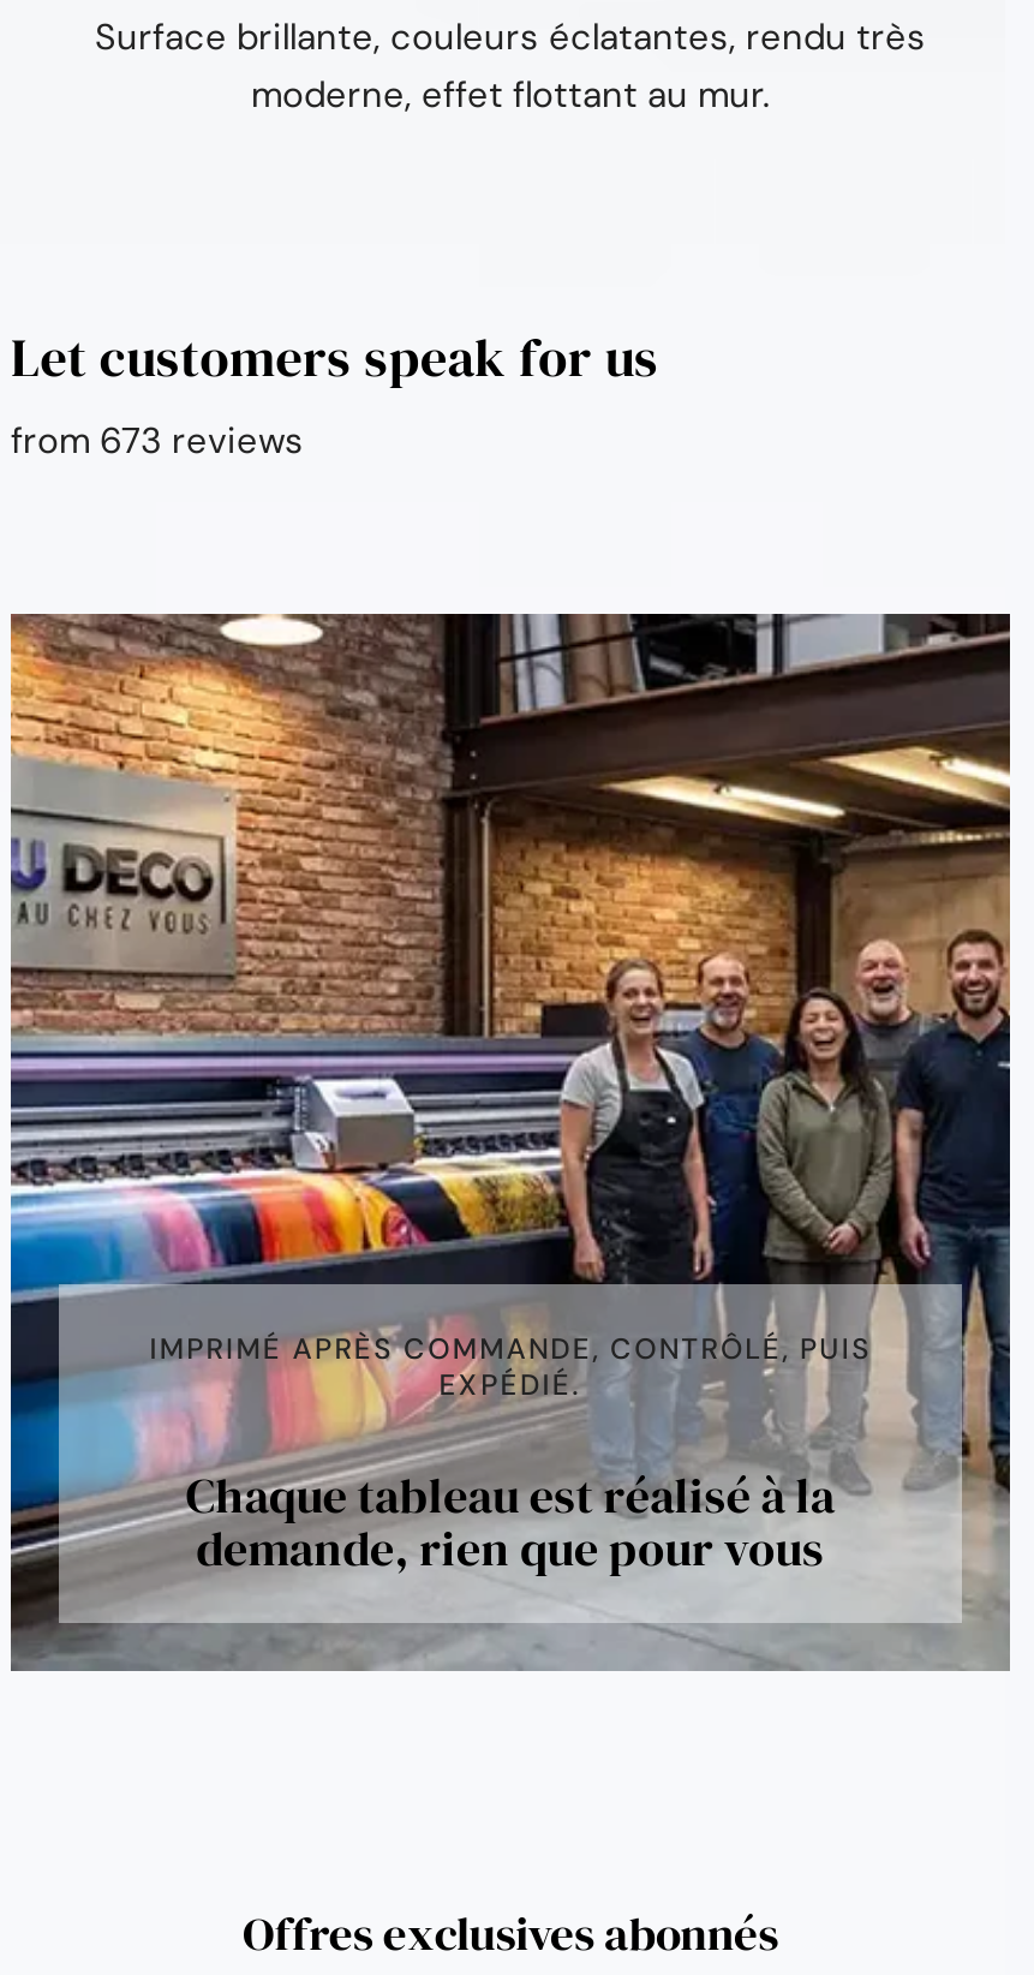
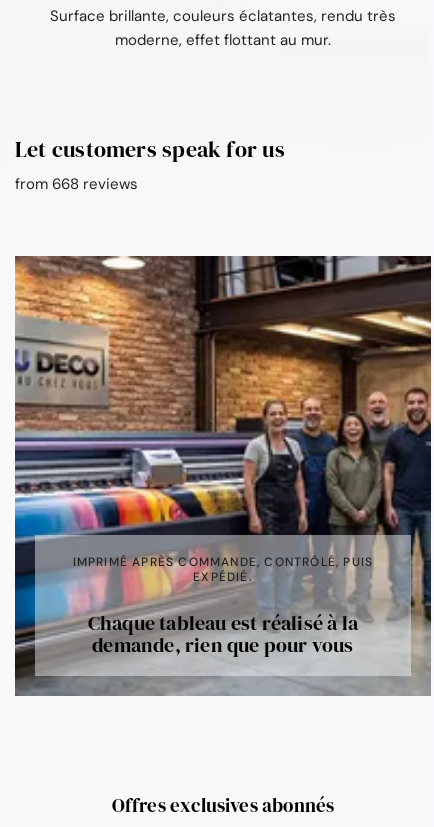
- from 673 reviews
+ from 668 reviews
